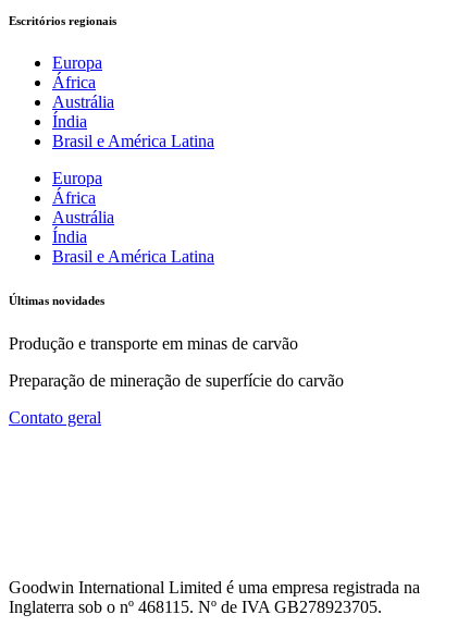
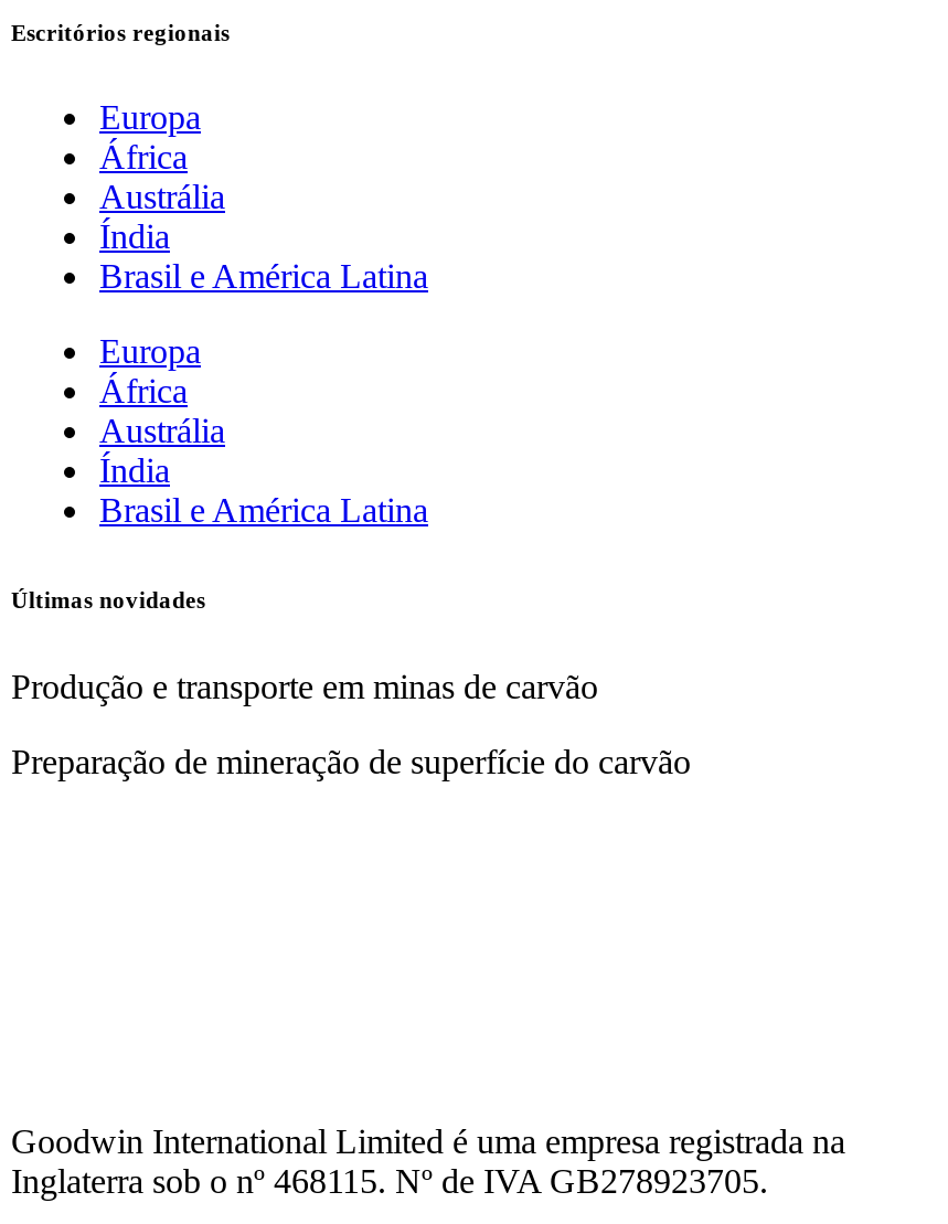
- Contato geral
